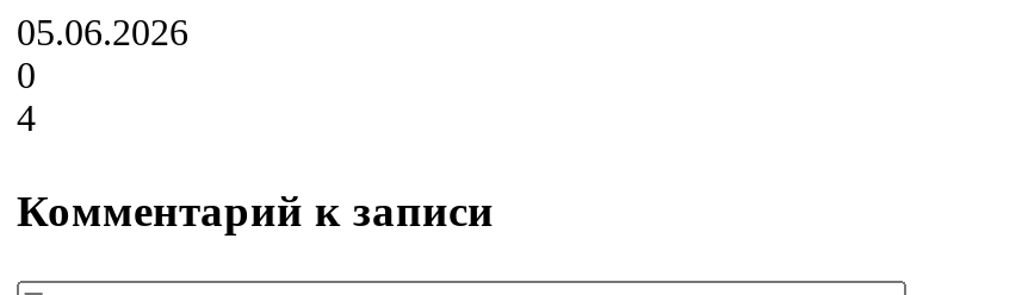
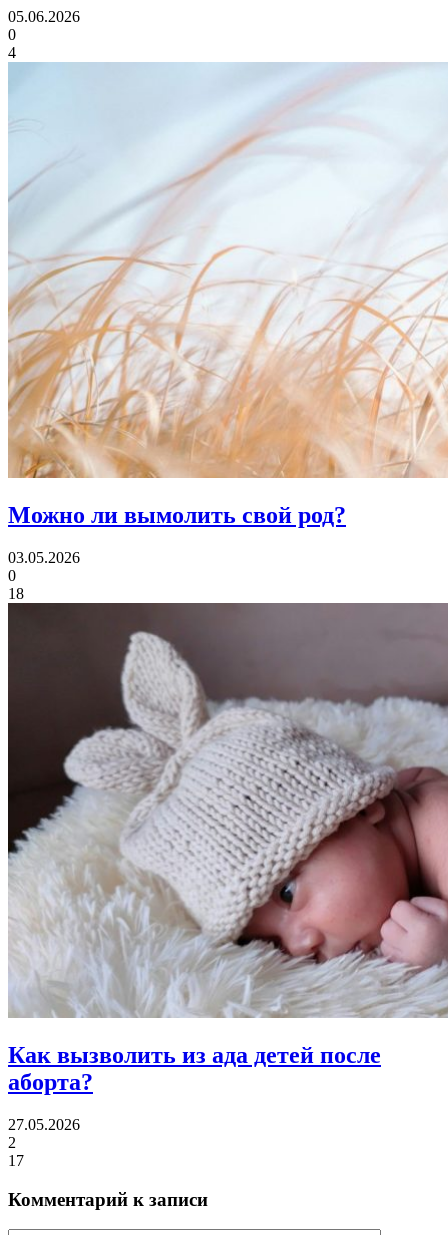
+ [image]
+ Можно ли вымолить свой род?
+ 03.05.2026
+ 0
+ 18

+ [image]
+ Как вызволить из ада детей после
+ аборта?
+ 27.05.2026
+ 2
+ 17
